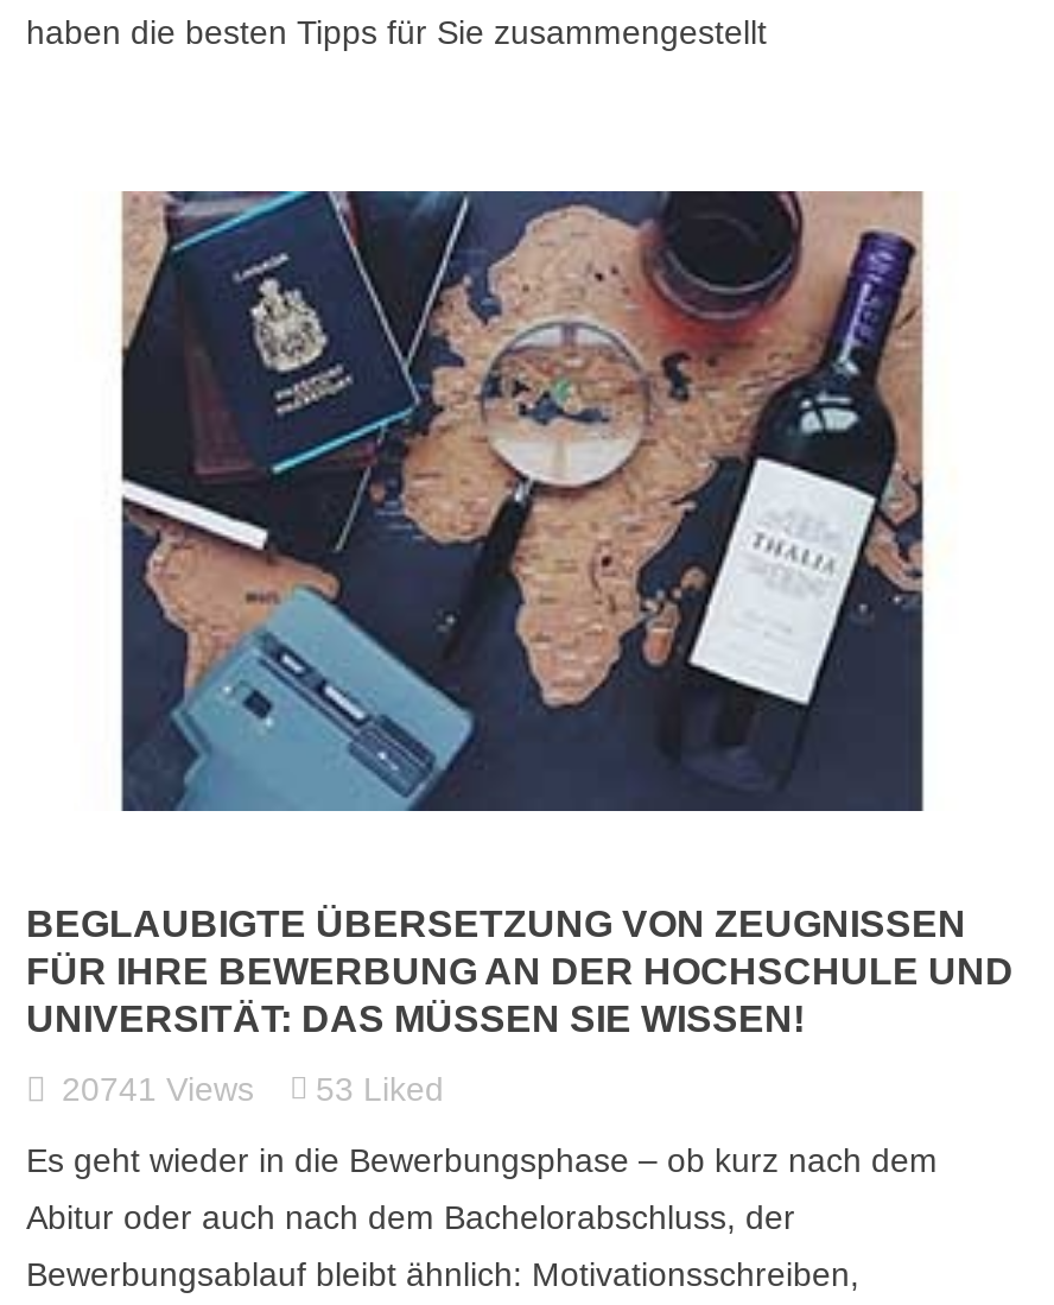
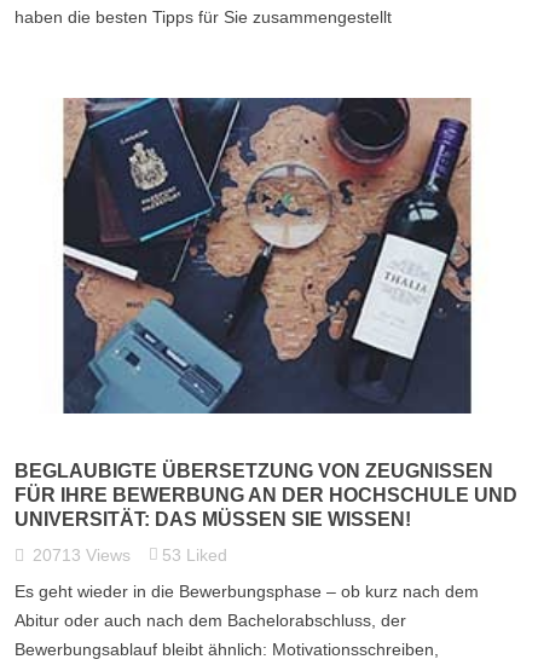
- 20741 Views 53 Liked
+ 20713 Views 53 Liked
